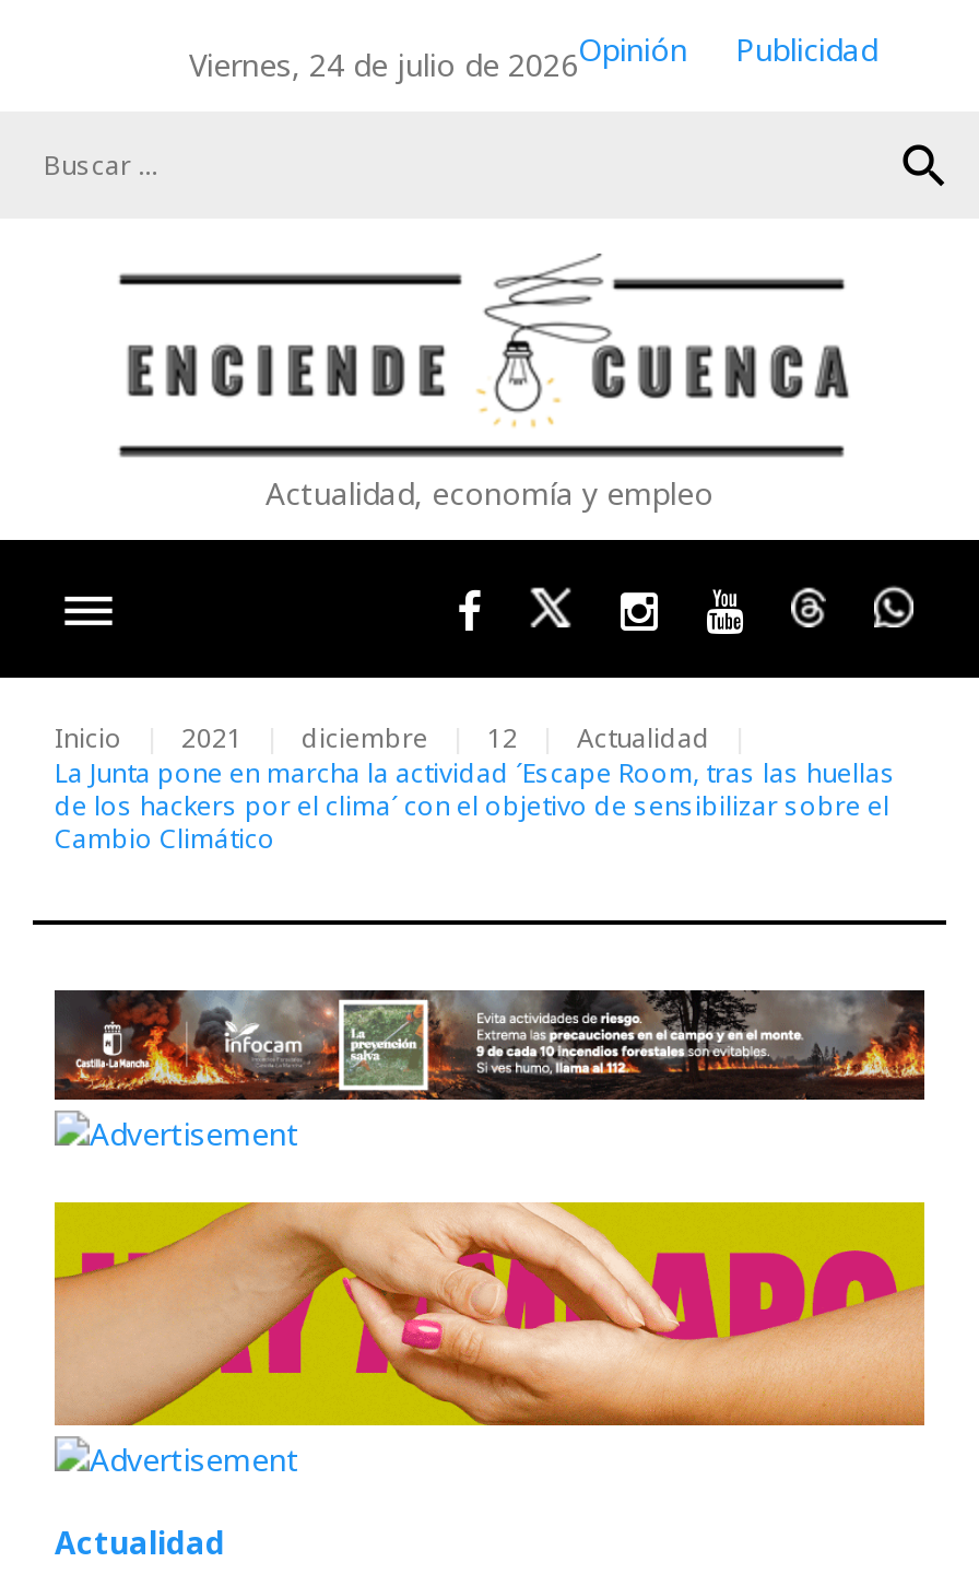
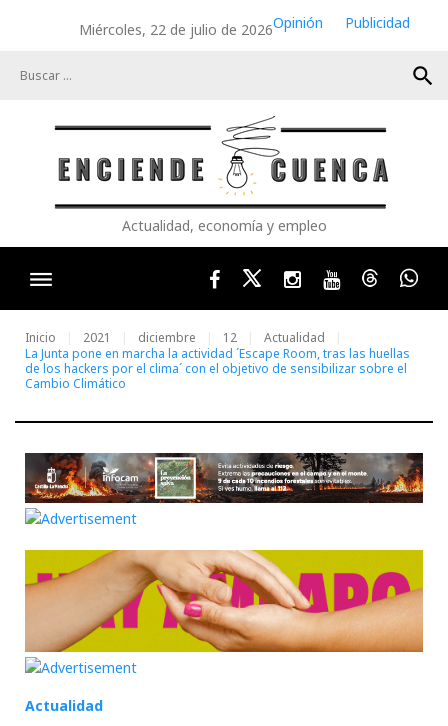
- Viernes, 24 de julio de 2026Opinión
+ Miércoles, 22 de julio de 2026Opinión
